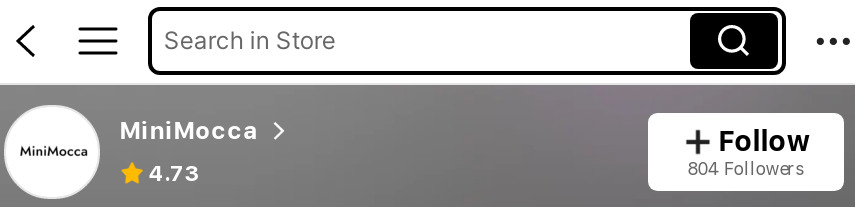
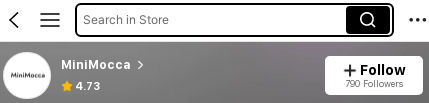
- 804 Followers
+ 790 Followers
